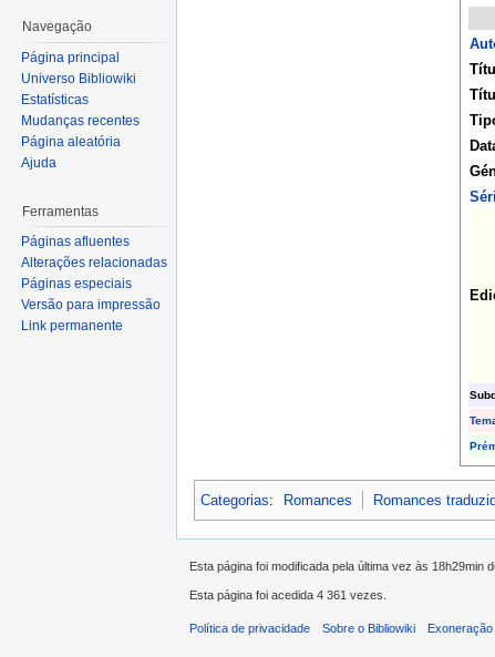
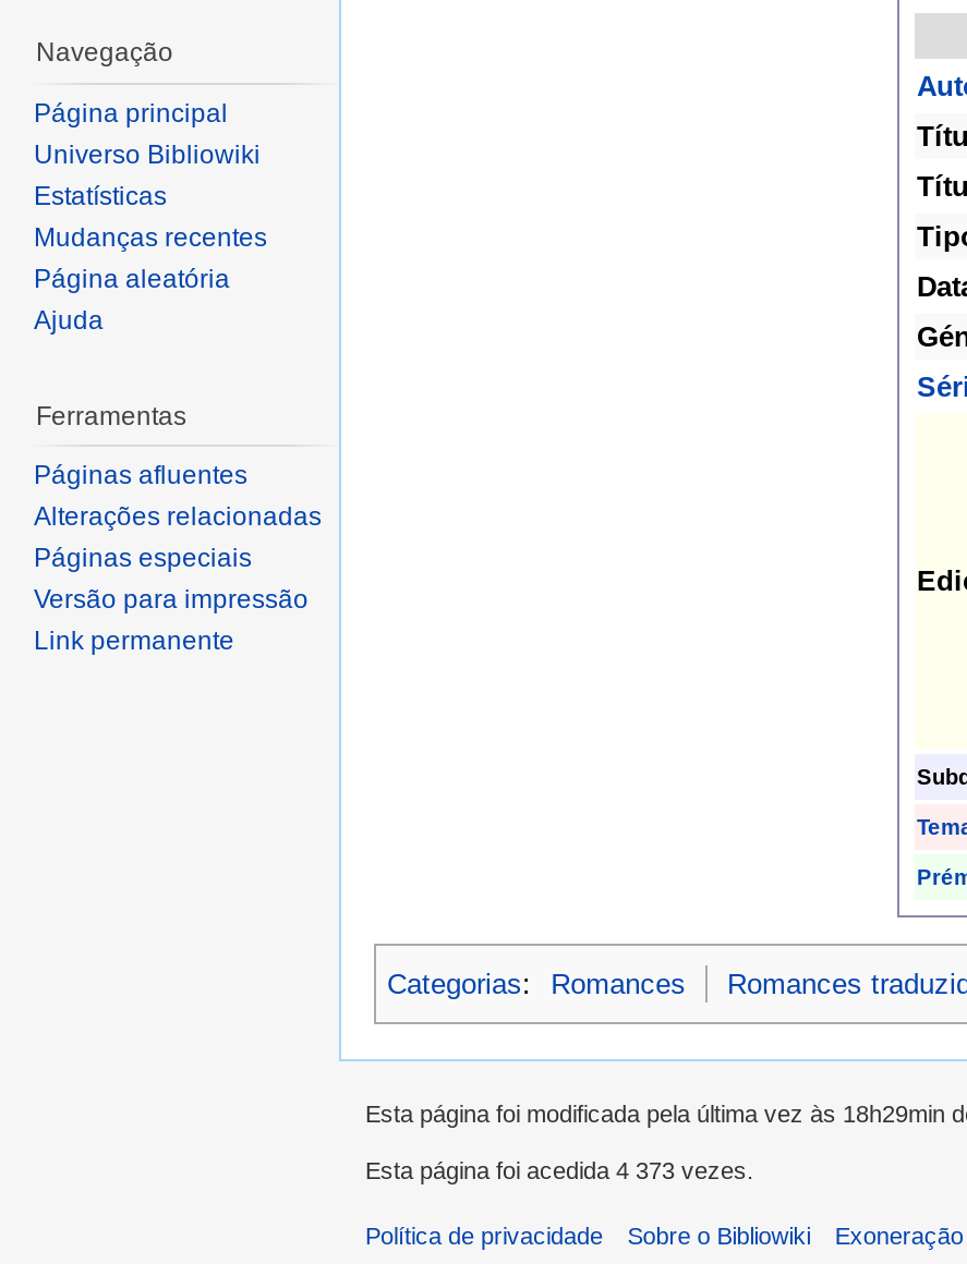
- Esta página foi acedida 4 361 vezes.
+ Esta página foi acedida 4 373 vezes.
